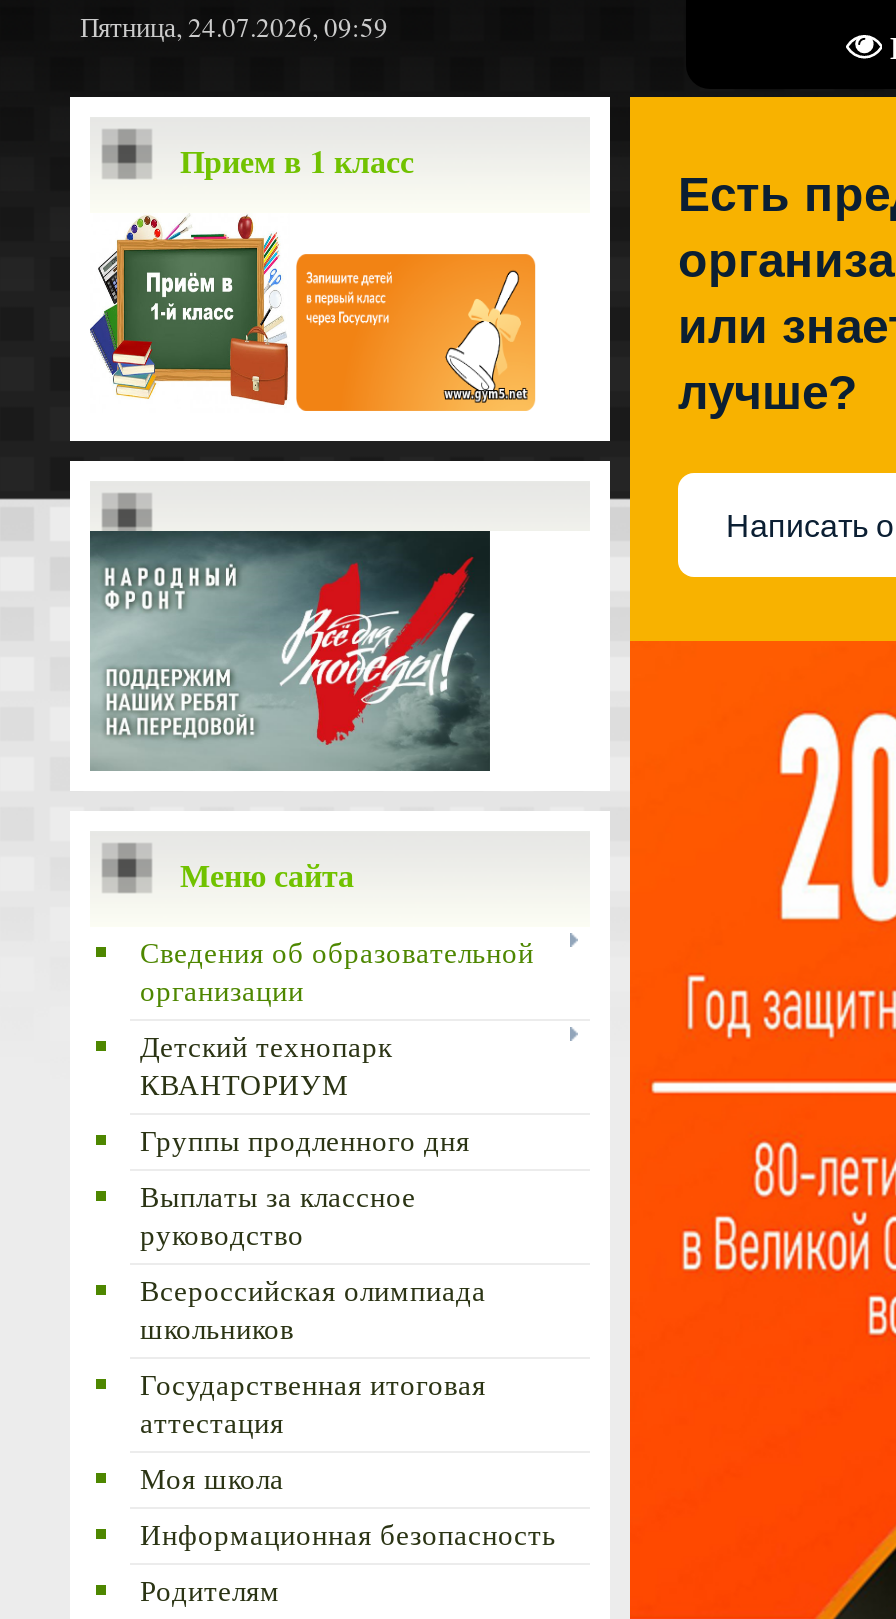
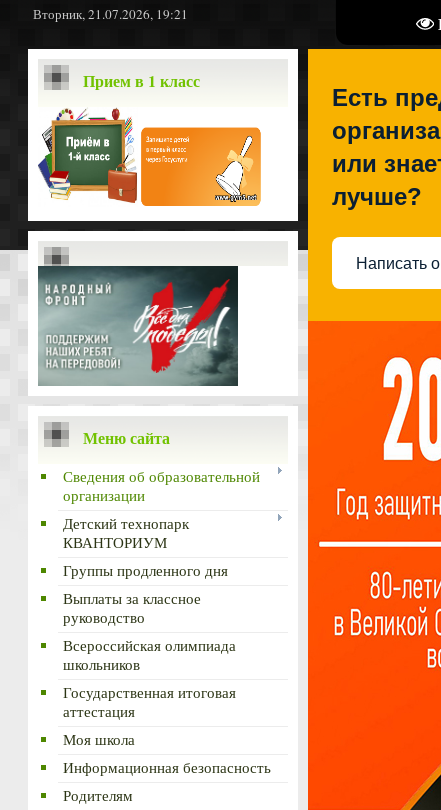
- Пятница, 24.07.2026, 09:59
+ Вторник, 21.07.2026, 19:21
